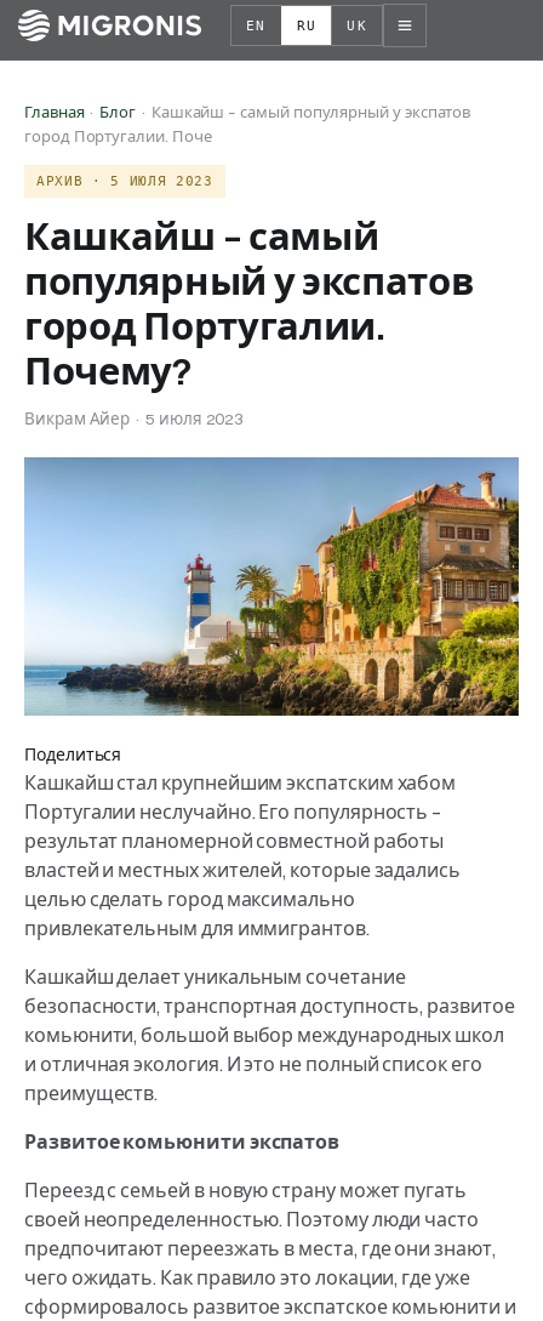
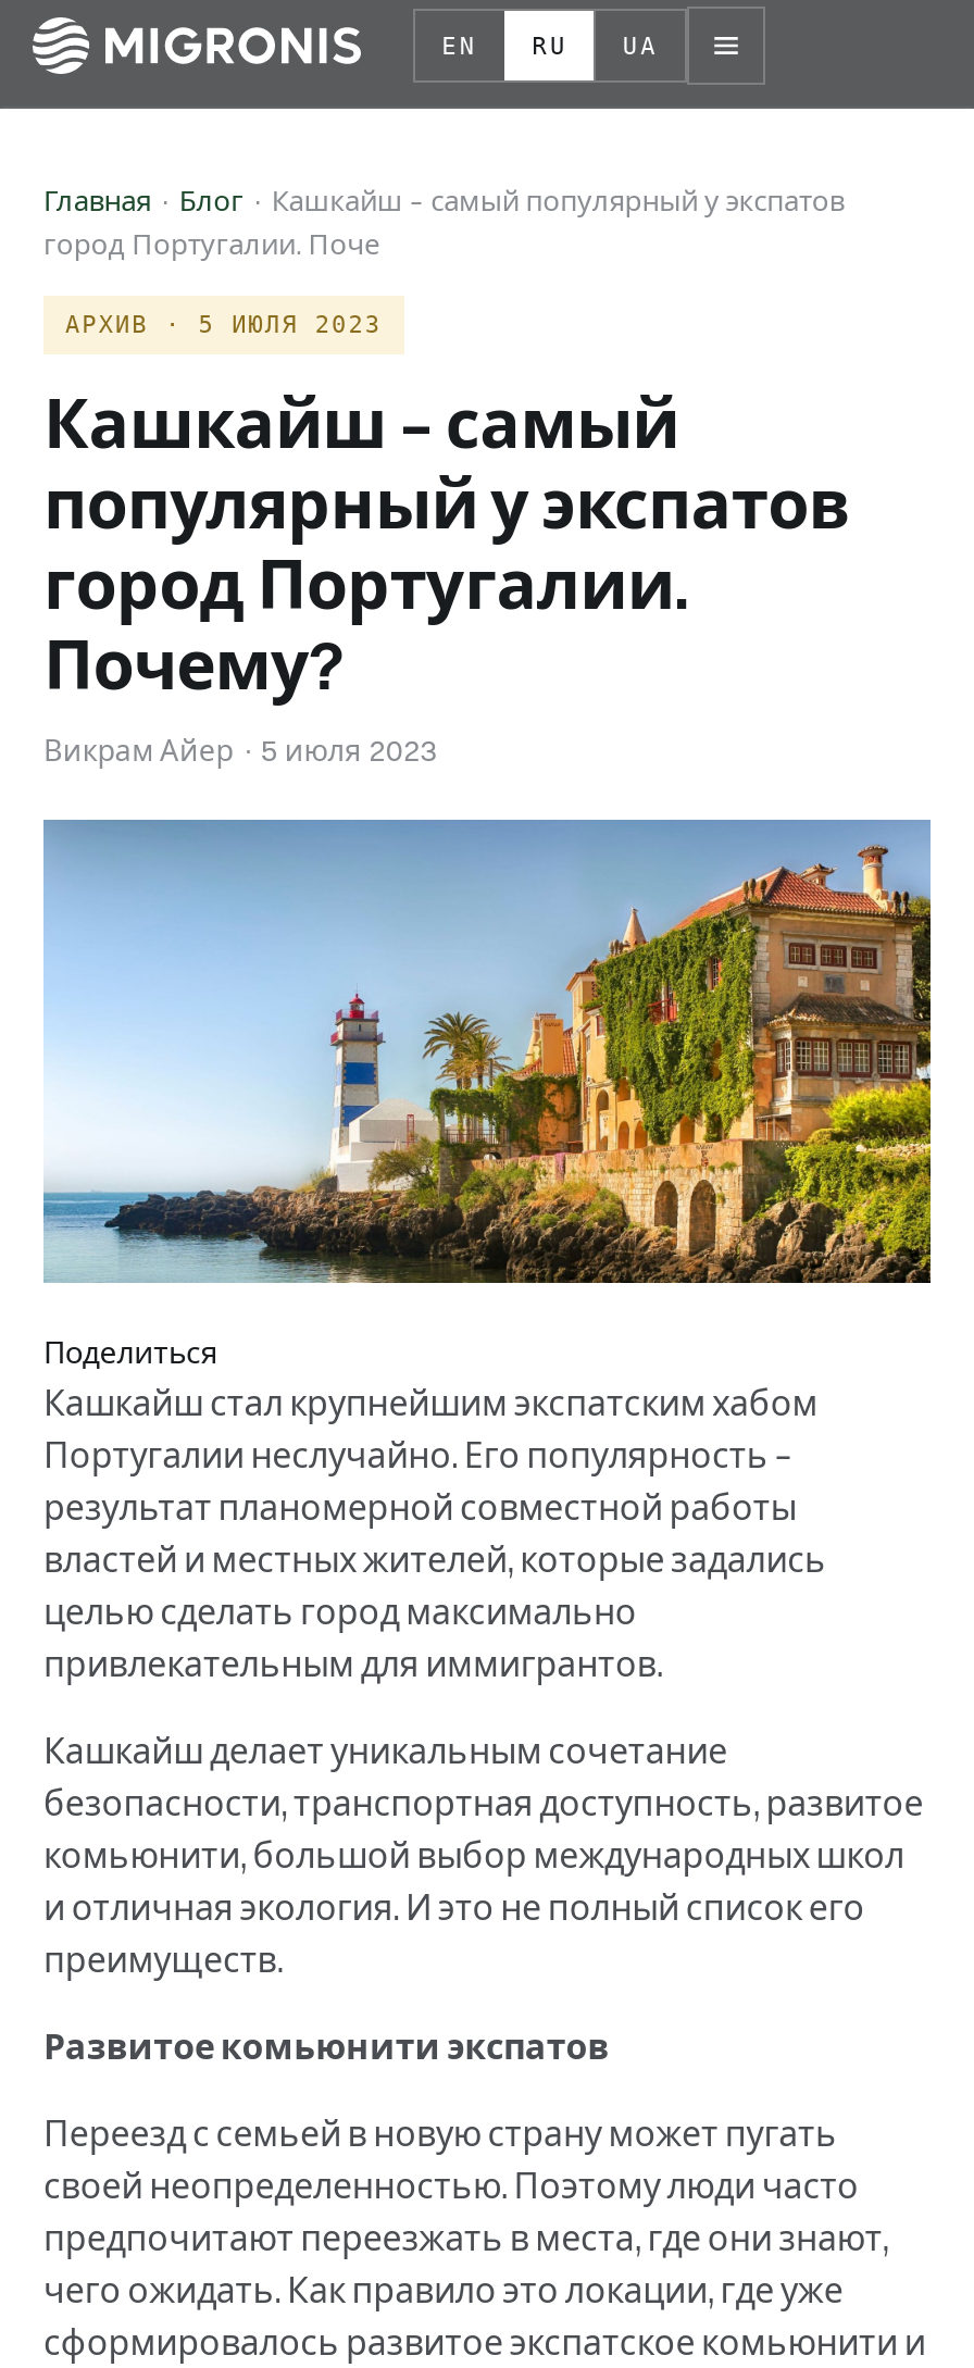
- UK
+ UA
